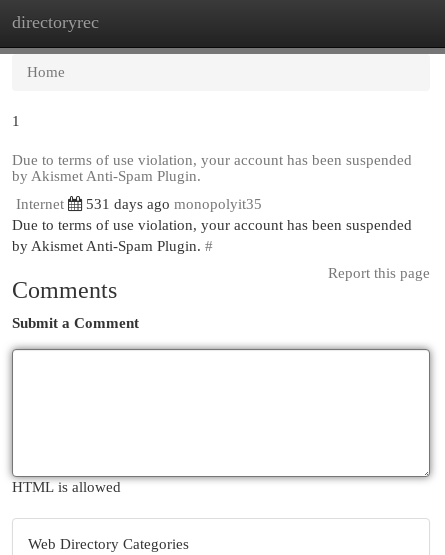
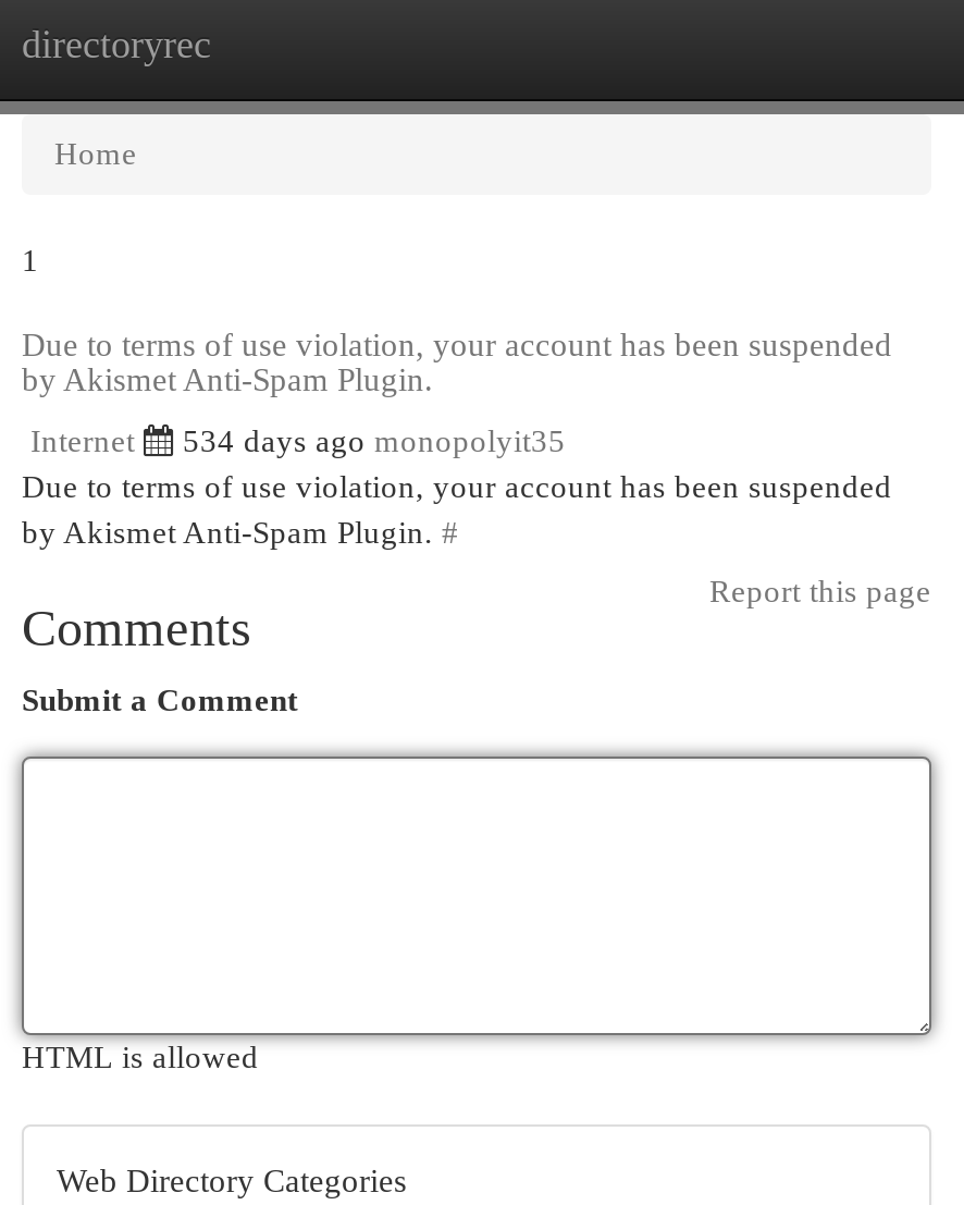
- 531 days ago monopolyit35
+ 534 days ago monopolyit35
